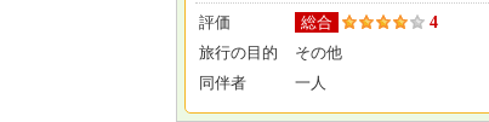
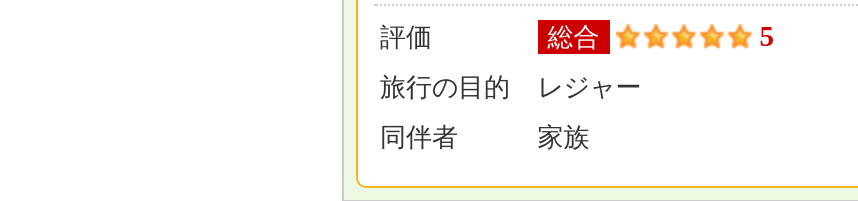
- 4
+ 5

- その他
+ レジャー

- 一人
+ 家族
